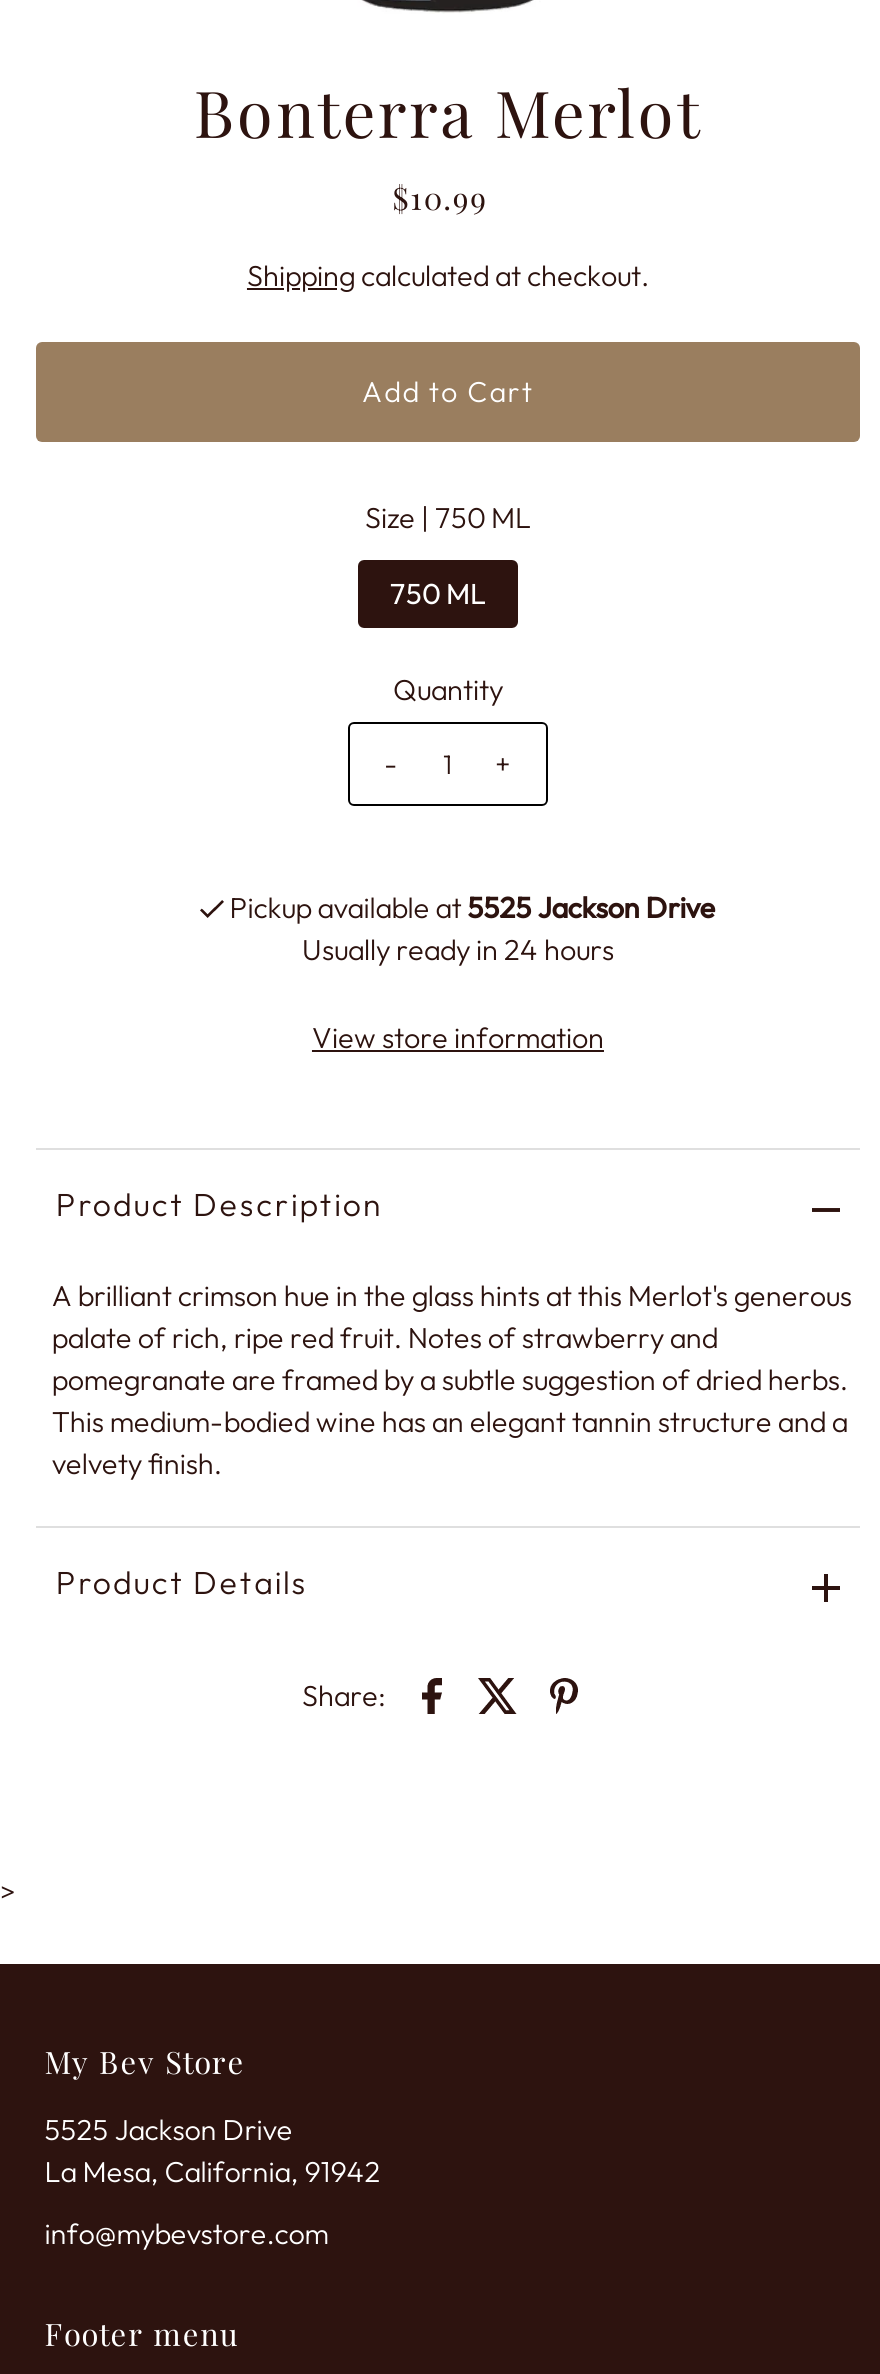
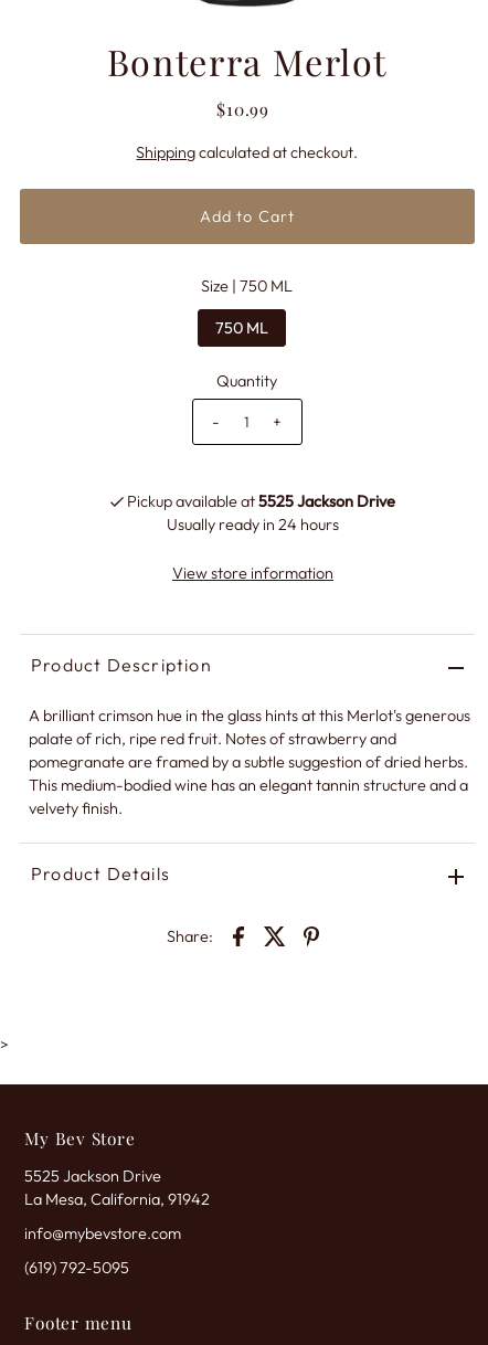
+ (619) 792-5095
